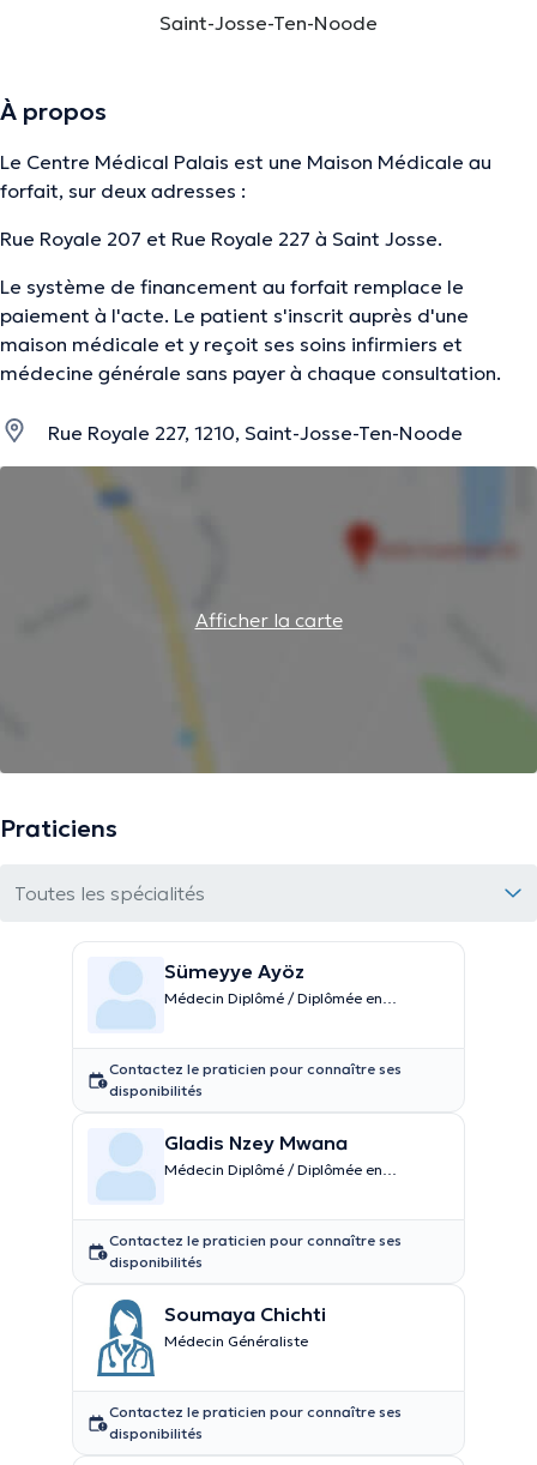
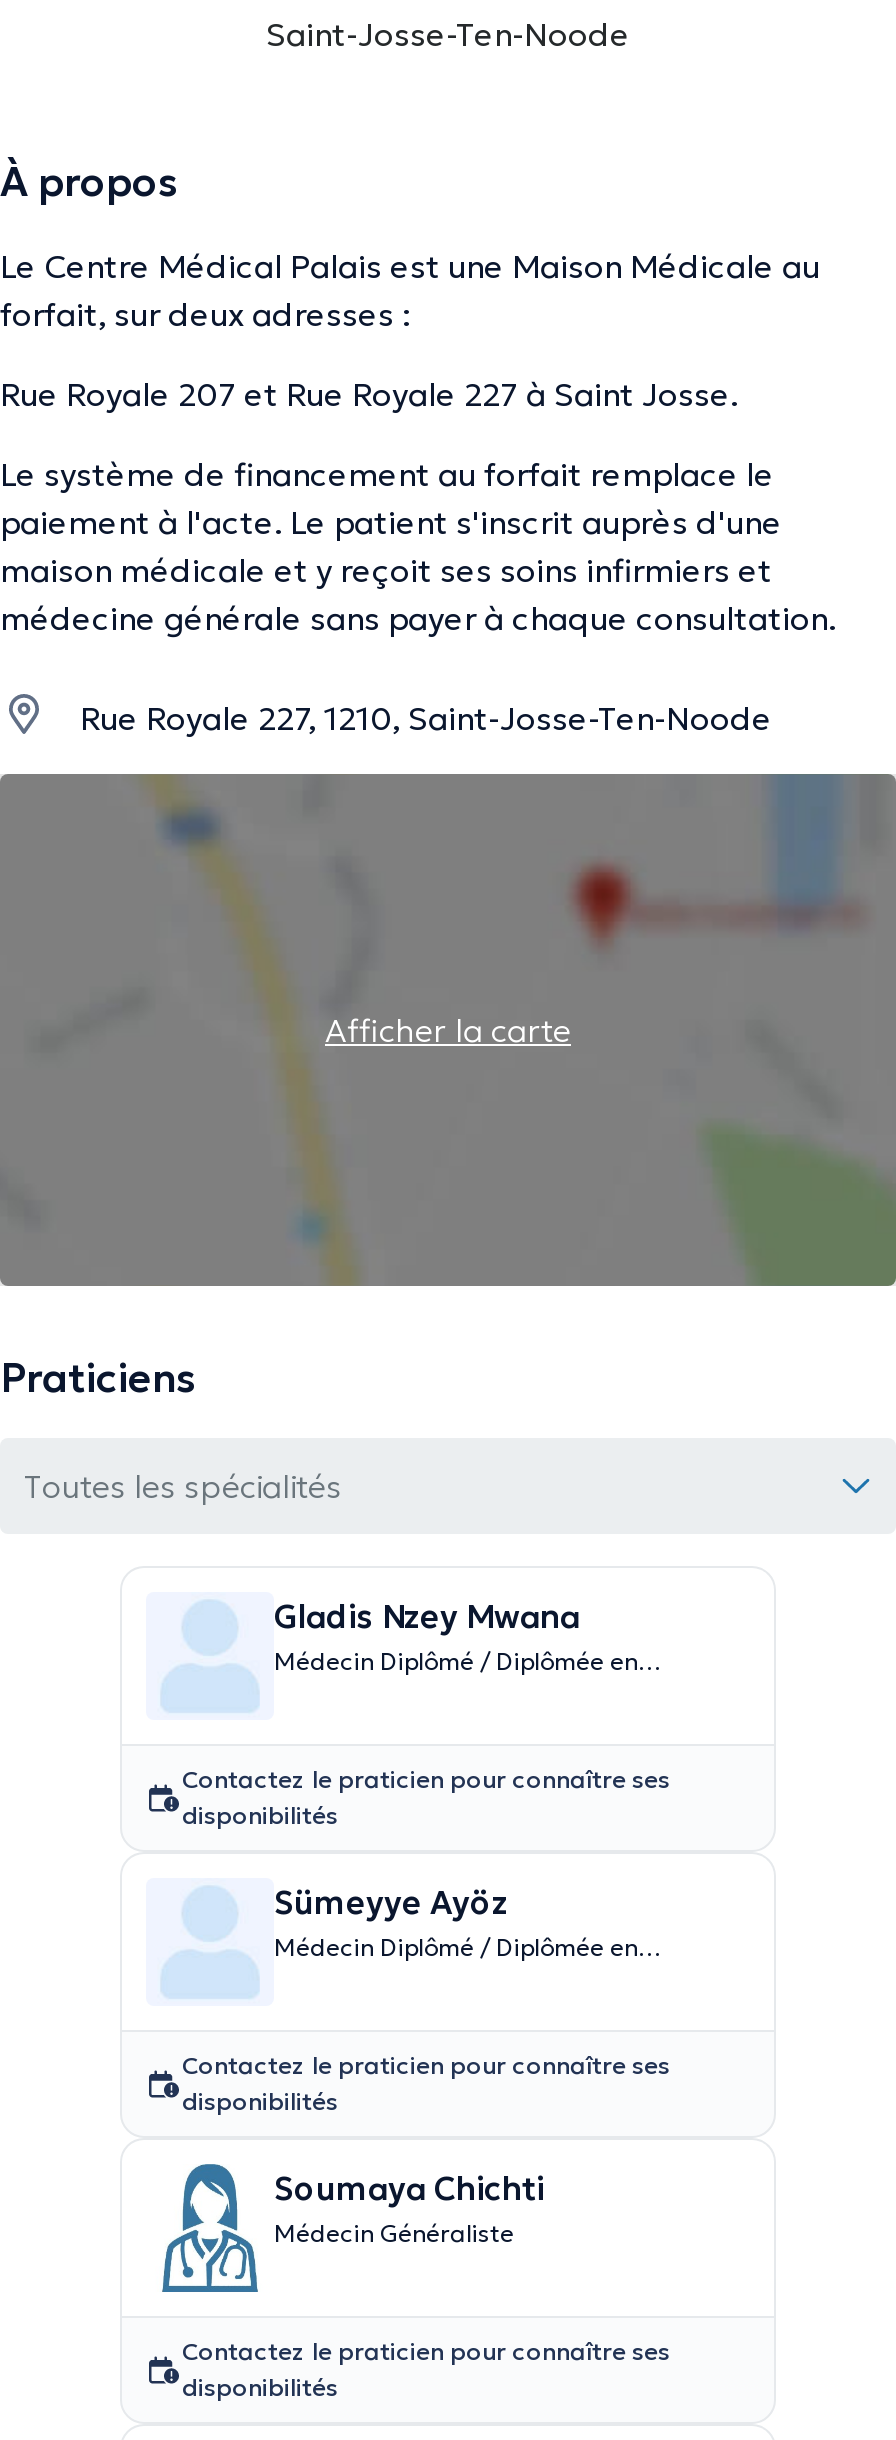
moved down: Sümeyye Ayöz

moved up: Gladis Nzey Mwana
